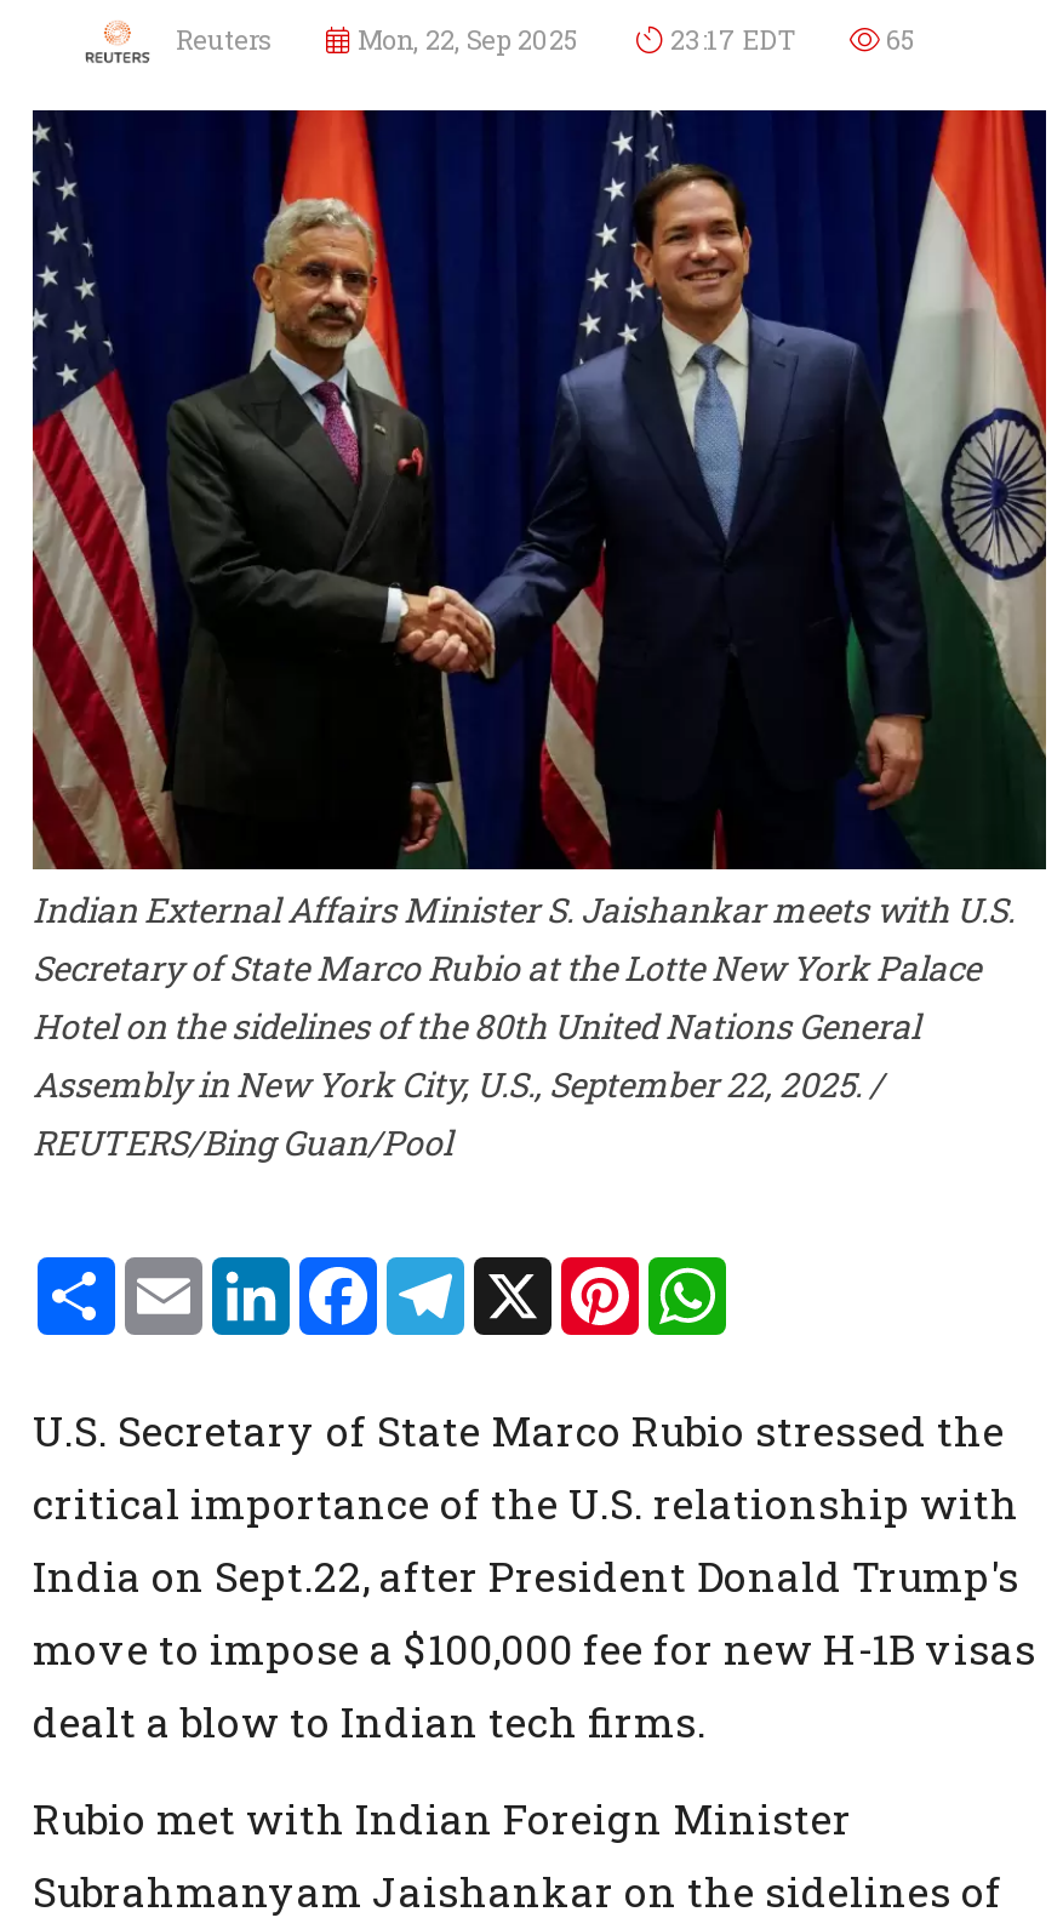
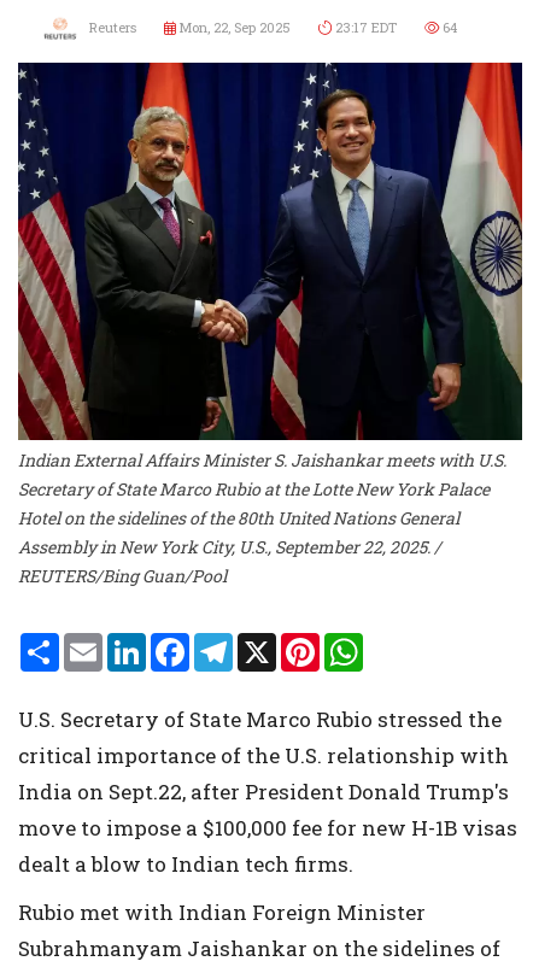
- 65
+ 64
